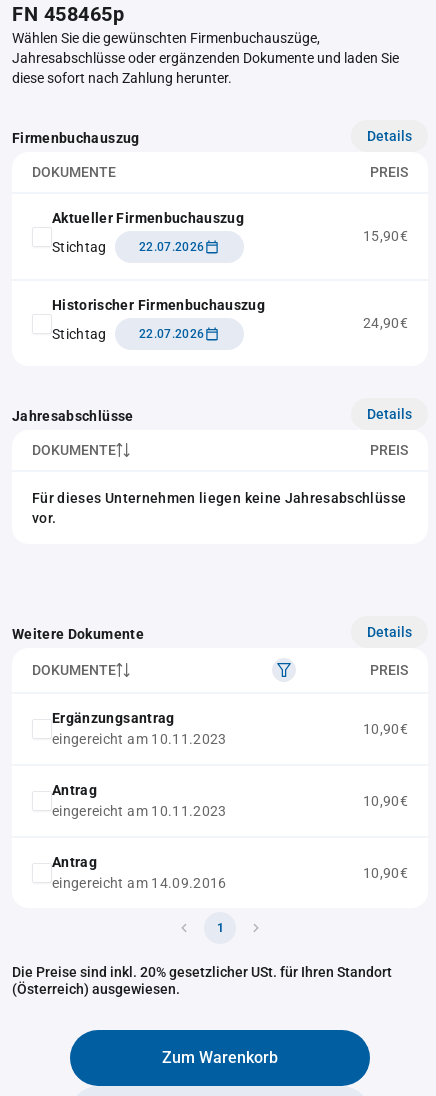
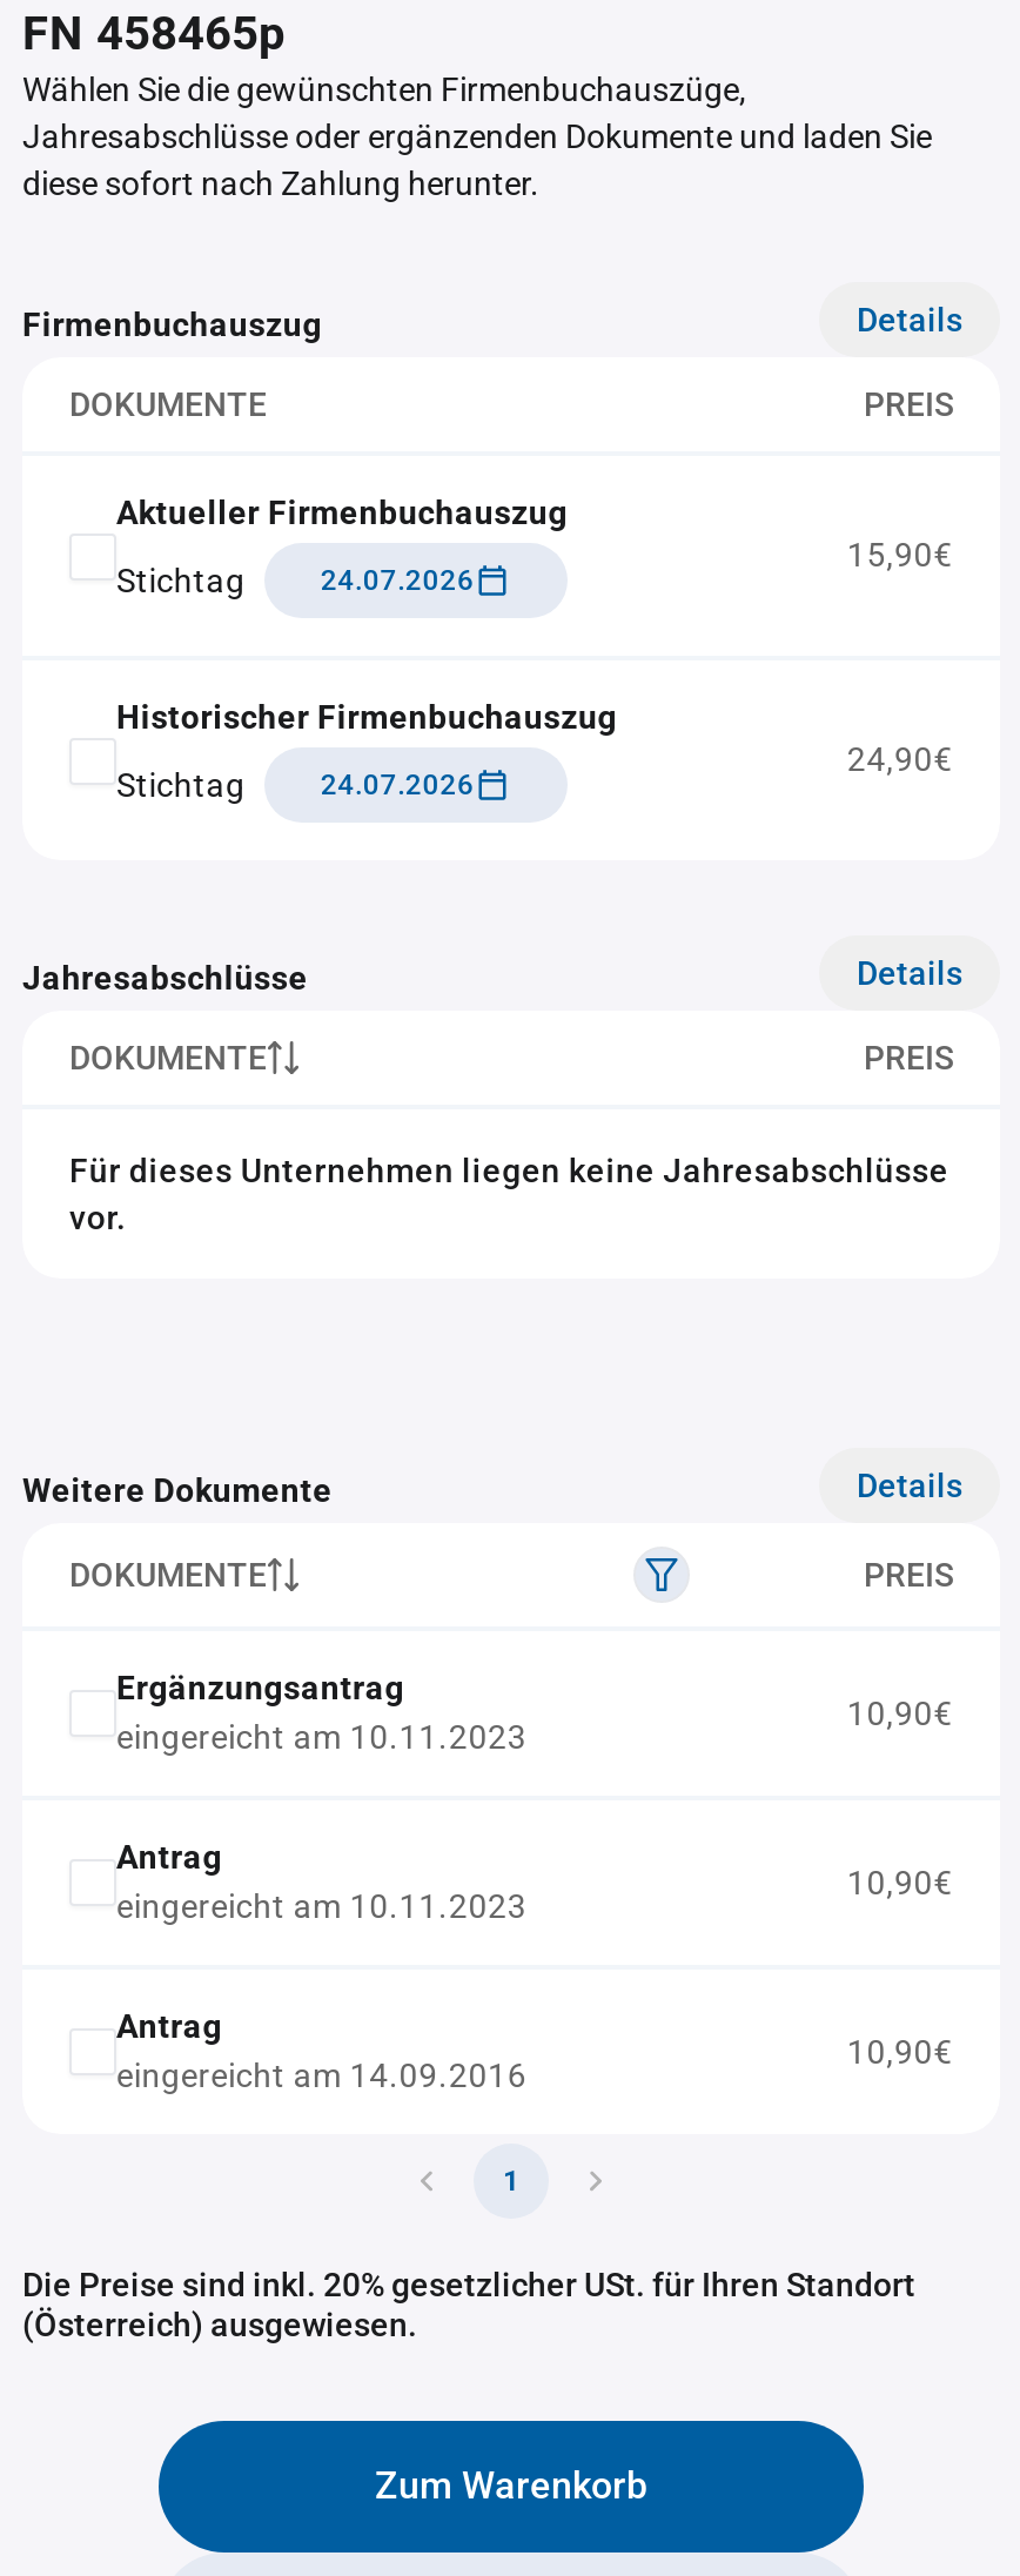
- 22.07.2026
+ 24.07.2026

- 22.07.2026
+ 24.07.2026
